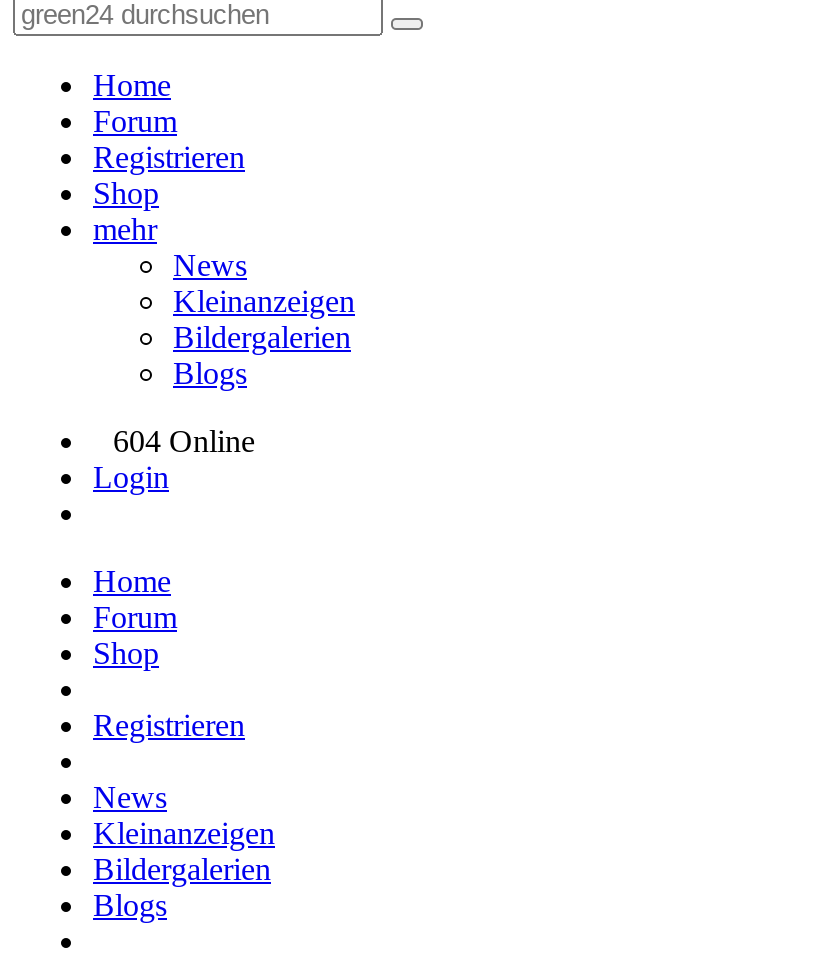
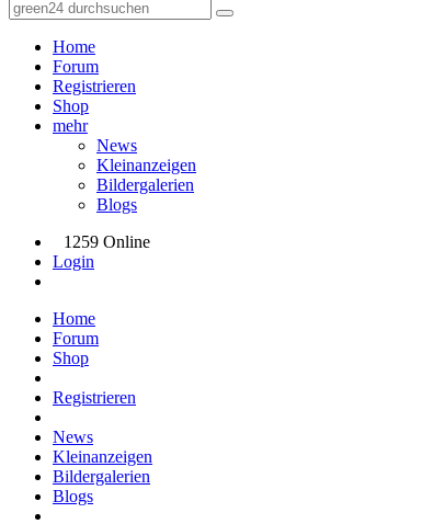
- 604 Online
+ 1259 Online
